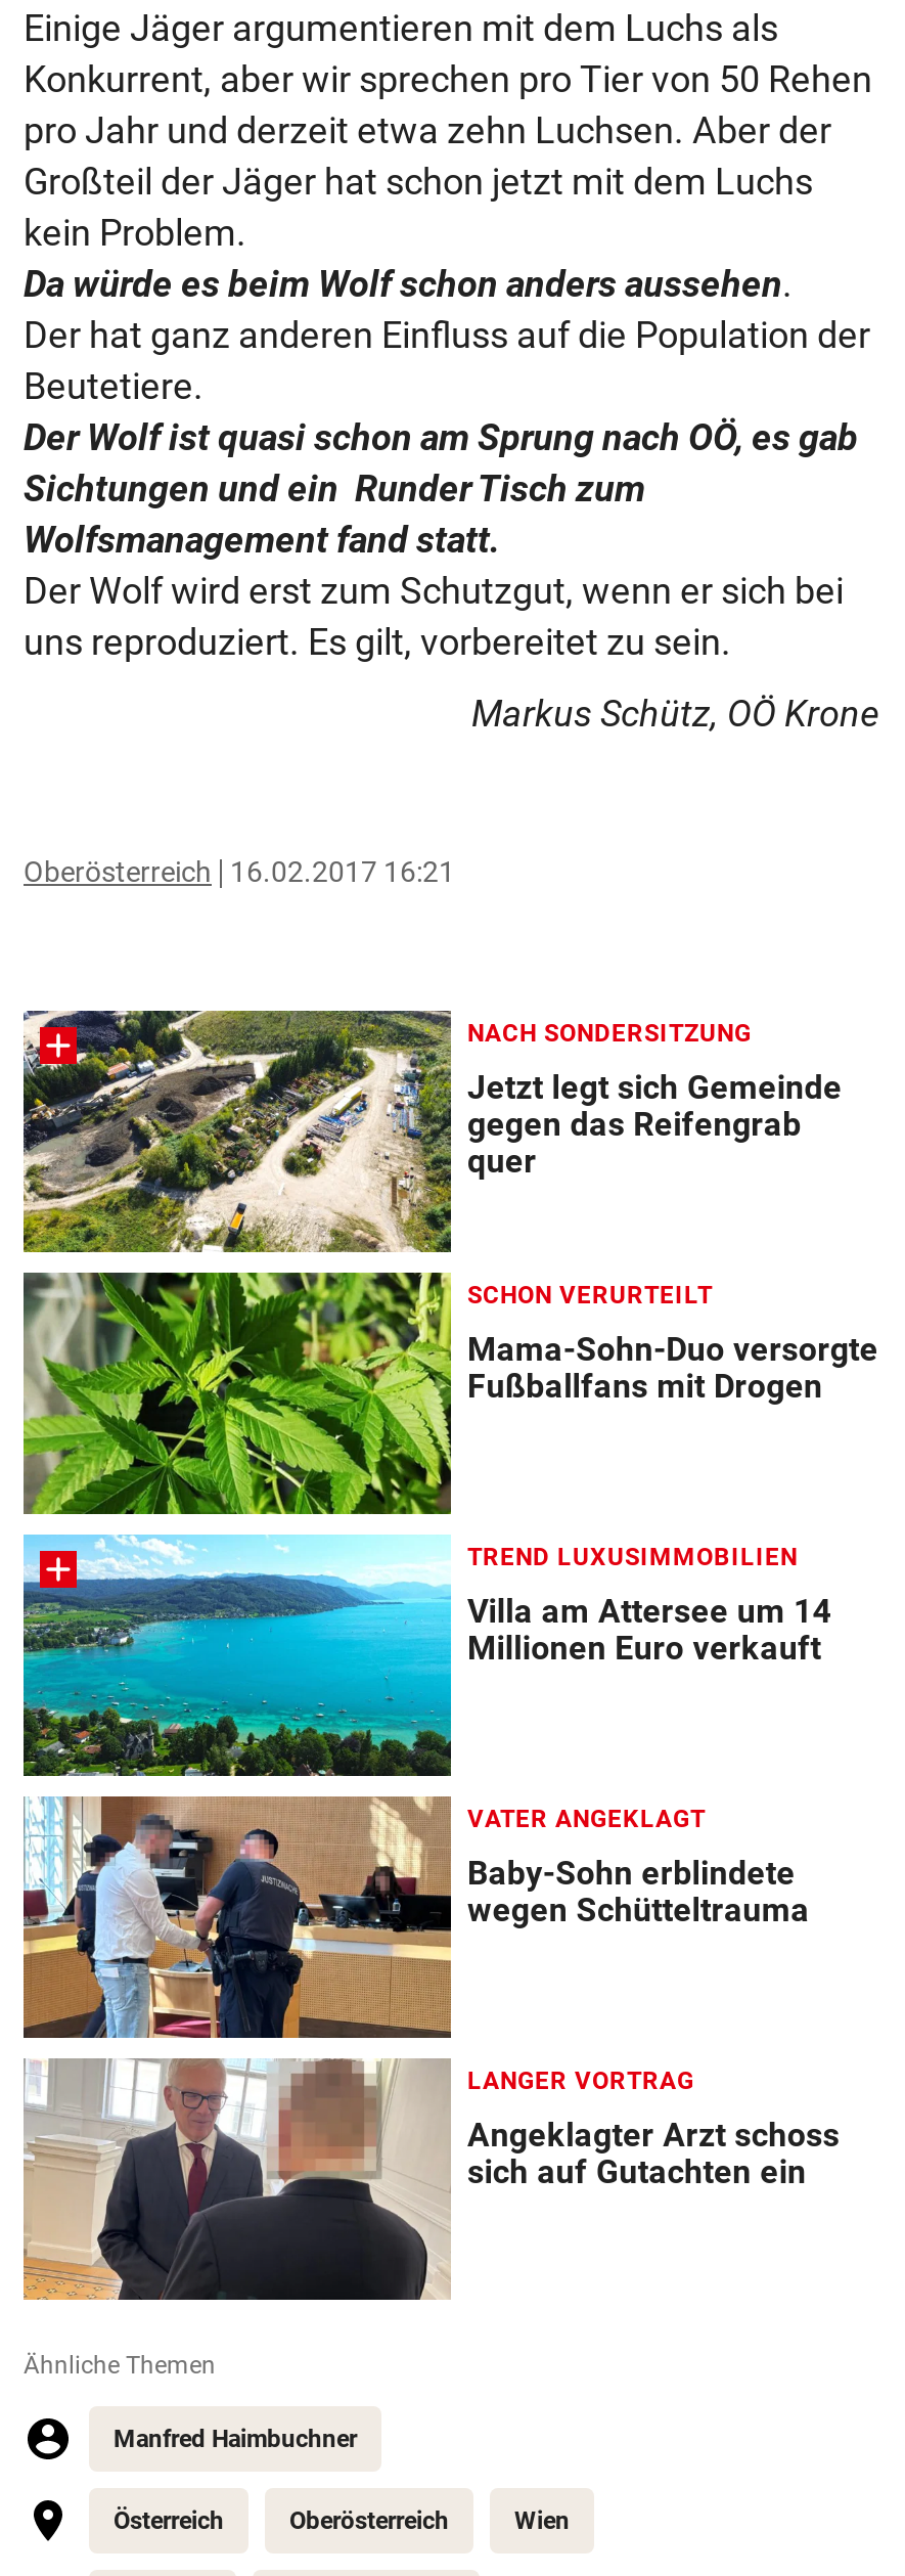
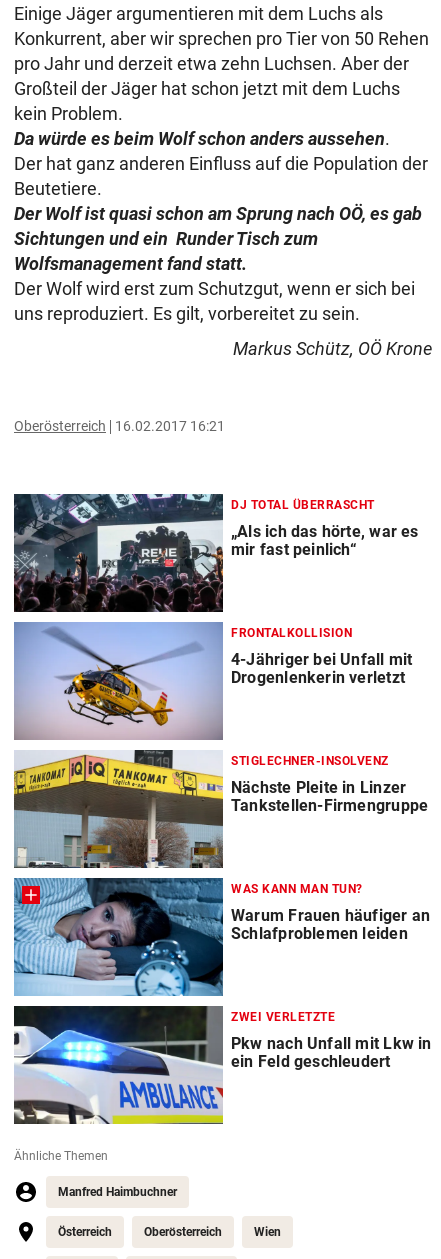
- [image]
- NACH SONDERSITZUNG
+ [image]
+ DJ TOTAL ÜBERRASCHT

- Jetzt legt sich Gemeinde
- gegen das Reifengrab
- quer
+ „Als ich das hörte, war es
+ mir fast peinlich“

- [image]
- SCHON VERURTEILT
+ [image]
+ FRONTALKOLLISION

- Mama-Sohn-Duo versorgte
- Fußballfans mit Drogen
+ 4-Jähriger bei Unfall mit
+ Drogenlenkerin verletzt

- [image]
- TREND LUXUSIMMOBILIEN
+ [image]
+ STIGLECHNER-INSOLVENZ

- Villa am Attersee um 14
- Millionen Euro verkauft
+ Nächste Pleite in Linzer
+ Tankstellen-Firmengruppe

- [image]
- VATER ANGEKLAGT
+ [image]
+ WAS KANN MAN TUN?

- Baby-Sohn erblindete
- wegen Schütteltrauma
+ Warum Frauen häufiger an
+ Schlafproblemen leiden

- [image]
- LANGER VORTRAG
+ [image]
+ ZWEI VERLETZTE

- Angeklagter Arzt schoss
- sich auf Gutachten ein
+ Pkw nach Unfall mit Lkw in
+ ein Feld geschleudert
